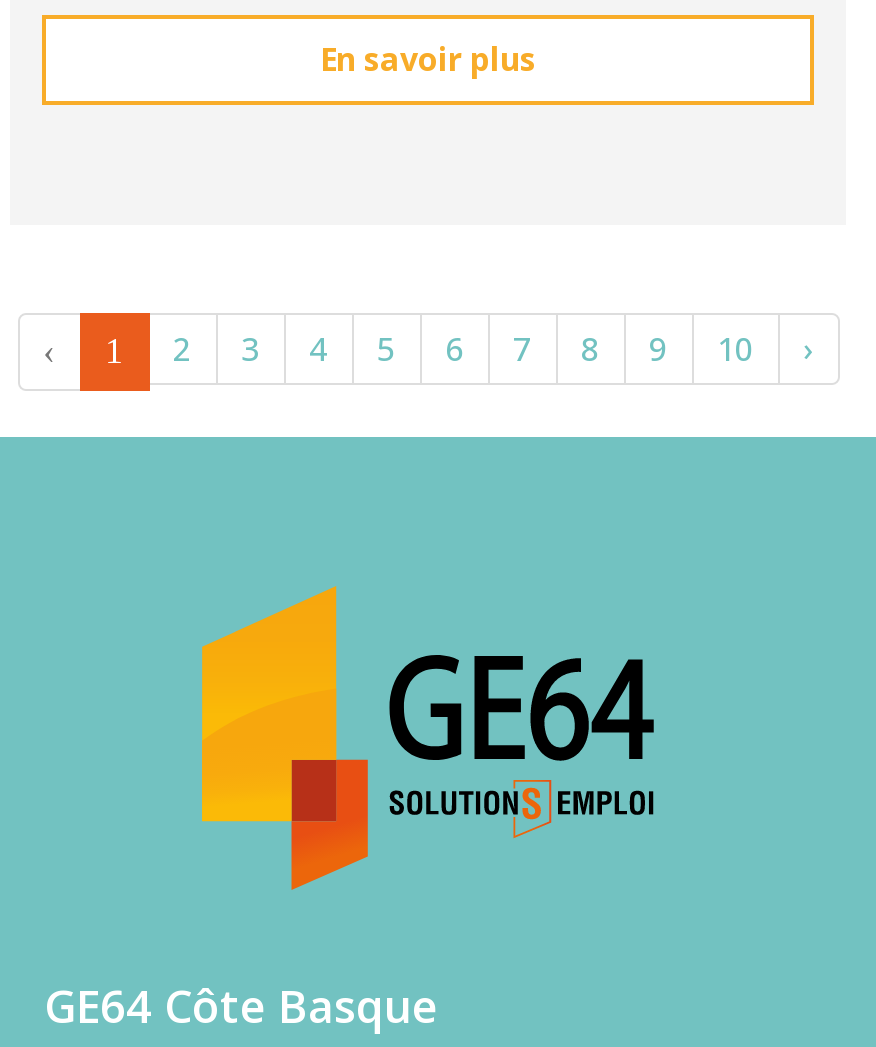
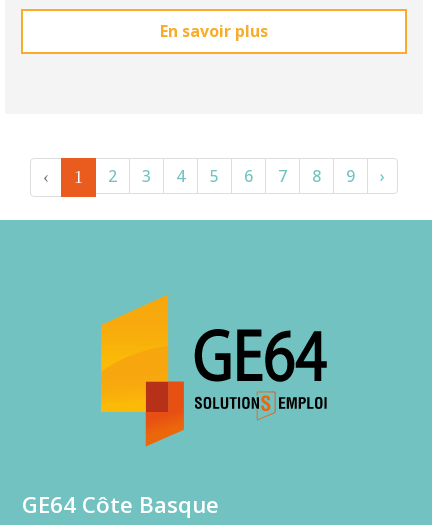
- 10
